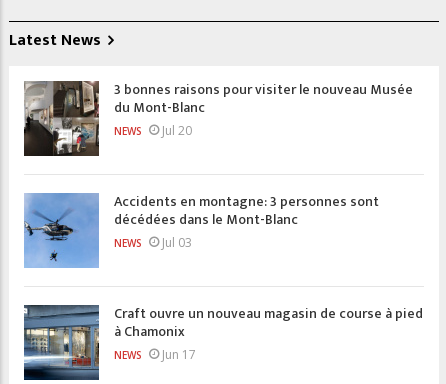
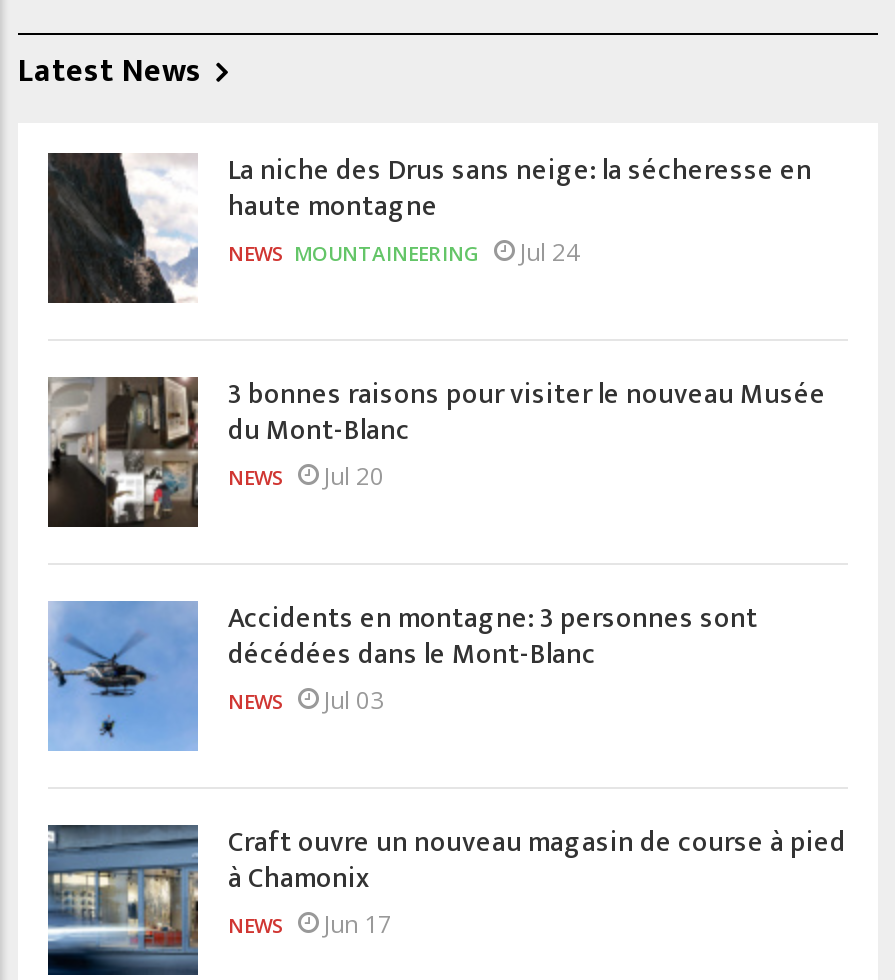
+ [image]
+ La niche des Drus sans neige: la sécheresse en
+ haute montagne
+ NEWS MOUNTAINEERING
+ Jul 24
